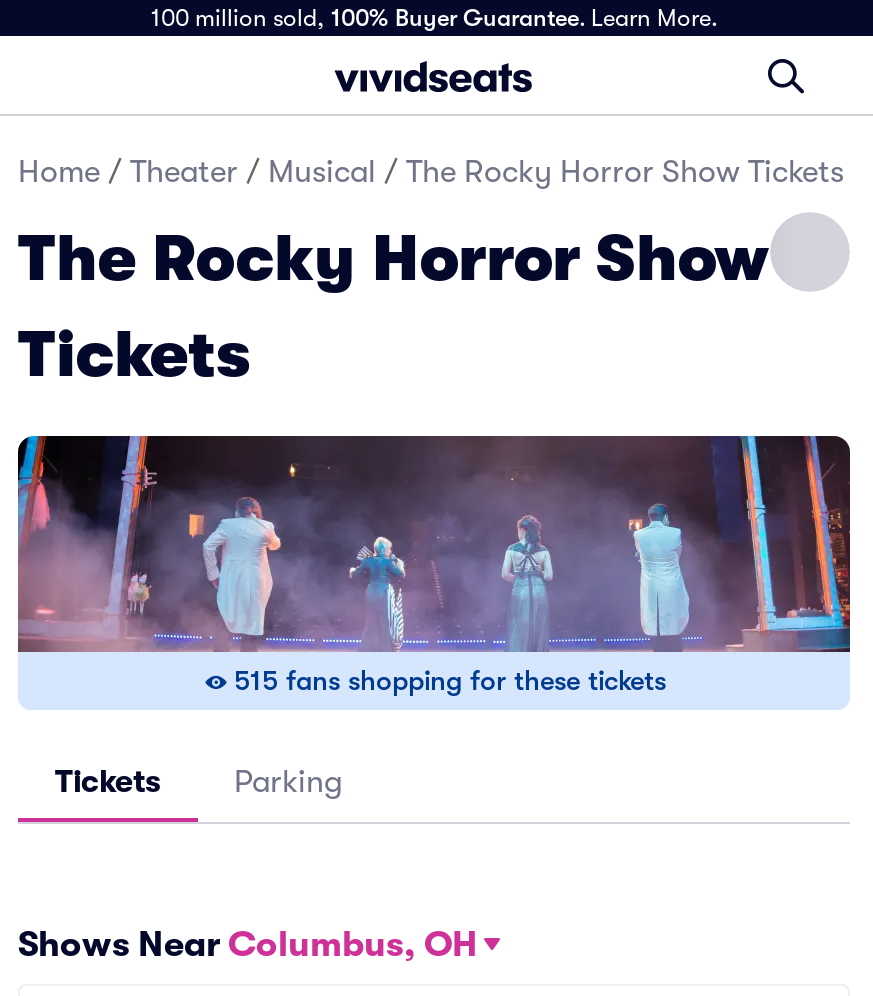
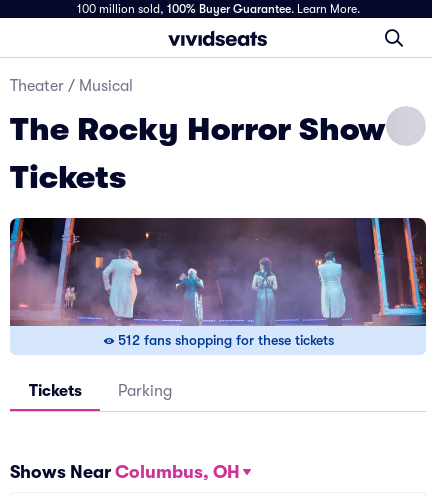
- Home / Theater / Musical / The Rocky Horror Show Tickets
+ Theater / Musical

- 515 fans shopping for these tickets
+ 512 fans shopping for these tickets
